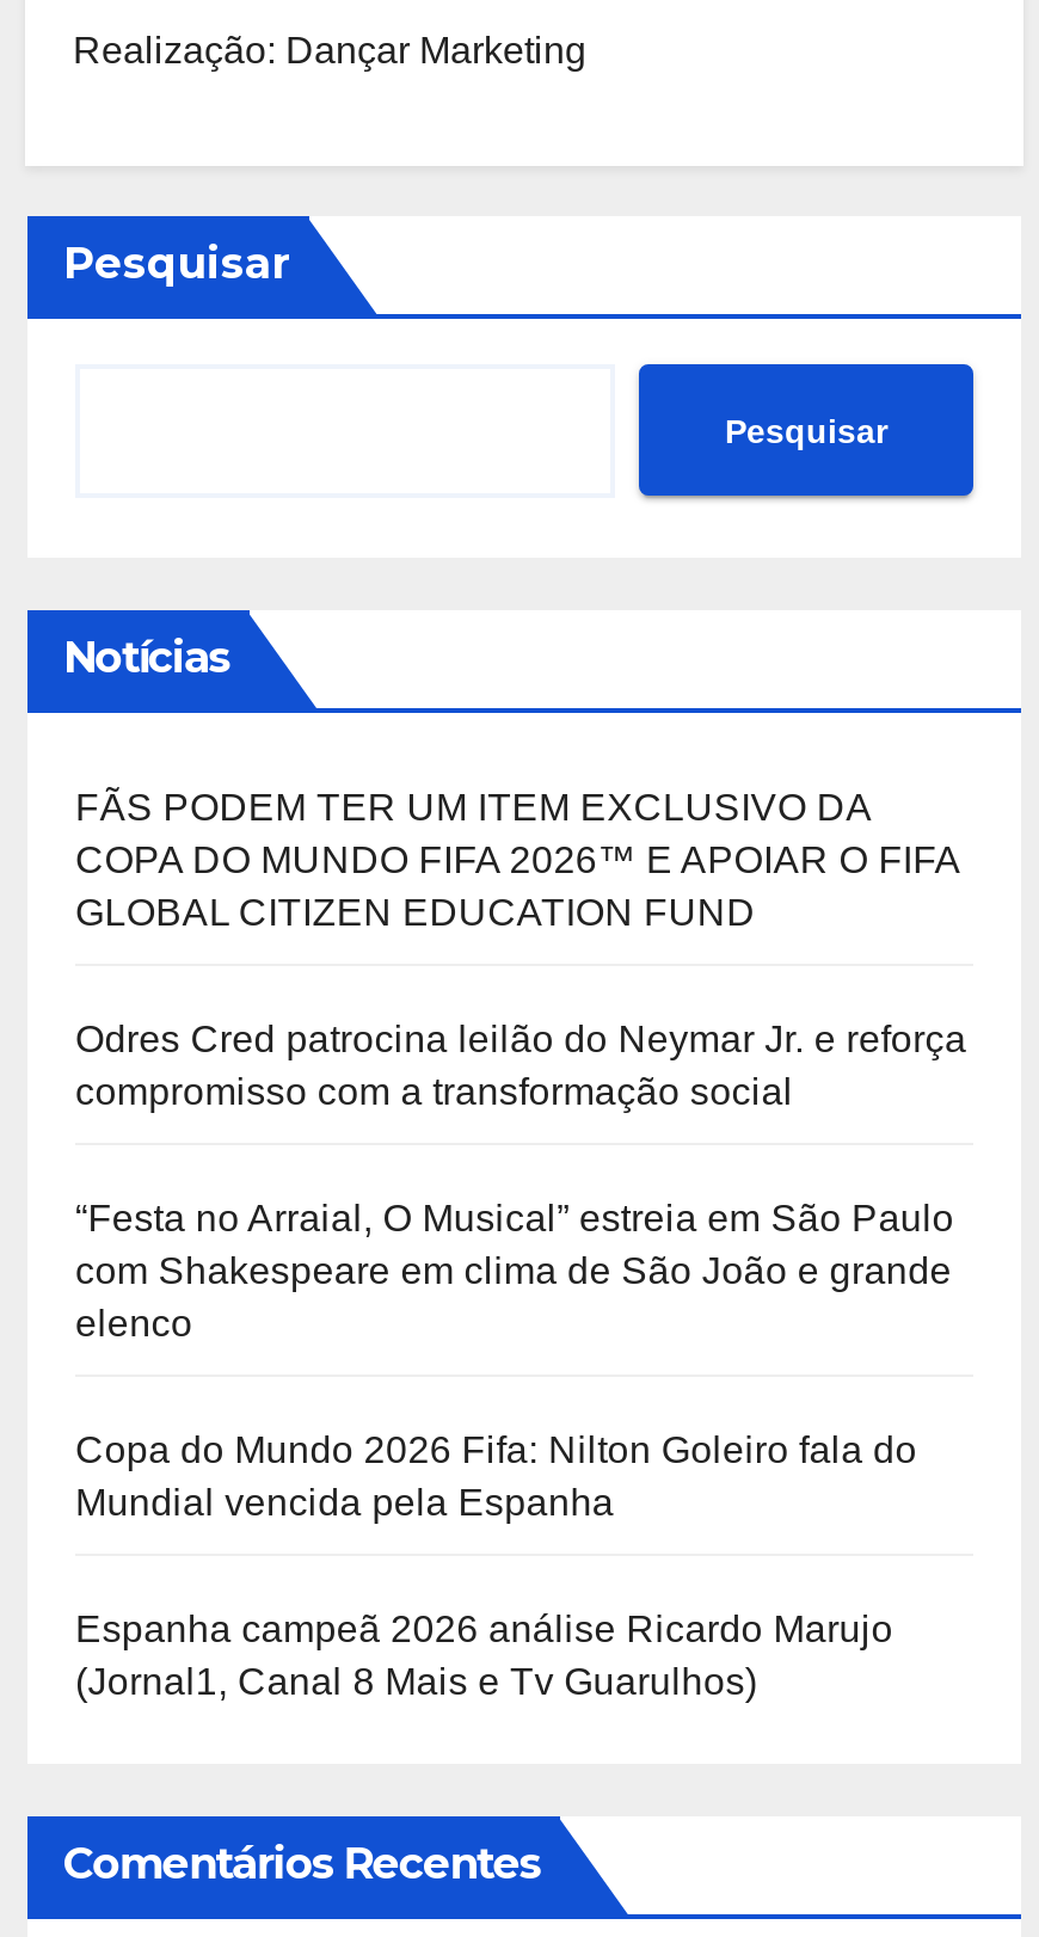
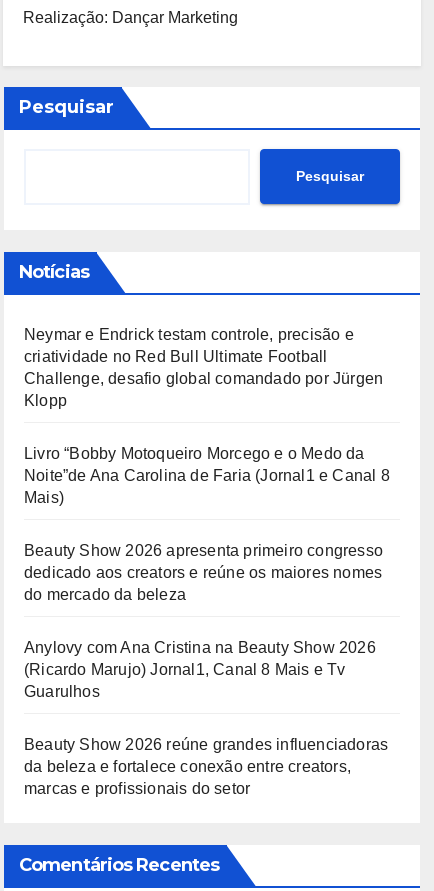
- FÃS PODEM TER UM ITEM EXCLUSIVO DA
- COPA DO MUNDO FIFA 2026™ E APOIAR O FIFA
- GLOBAL CITIZEN EDUCATION FUND
+ Neymar e Endrick testam controle, precisão e
+ criatividade no Red Bull Ultimate Football
+ Challenge, desafio global comandado por Jürgen
+ Klopp

- Odres Cred patrocina leilão do Neymar Jr. e reforça
- compromisso com a transformação social
+ Livro “Bobby Motoqueiro Morcego e o Medo da
+ Noite”de Ana Carolina de Faria (Jornal1 e Canal 8
+ Mais)

- “Festa no Arraial, O Musical” estreia em São Paulo
- com Shakespeare em clima de São João e grande
- elenco
+ Beauty Show 2026 apresenta primeiro congresso
+ dedicado aos creators e reúne os maiores nomes
+ do mercado da beleza

- Copa do Mundo 2026 Fifa: Nilton Goleiro fala do
- Mundial vencida pela Espanha
+ Anylovy com Ana Cristina na Beauty Show 2026
+ (Ricardo Marujo) Jornal1, Canal 8 Mais e Tv
+ Guarulhos

- Espanha campeã 2026 análise Ricardo Marujo
- (Jornal1, Canal 8 Mais e Tv Guarulhos)
+ Beauty Show 2026 reúne grandes influenciadoras
+ da beleza e fortalece conexão entre creators,
+ marcas e profissionais do setor
